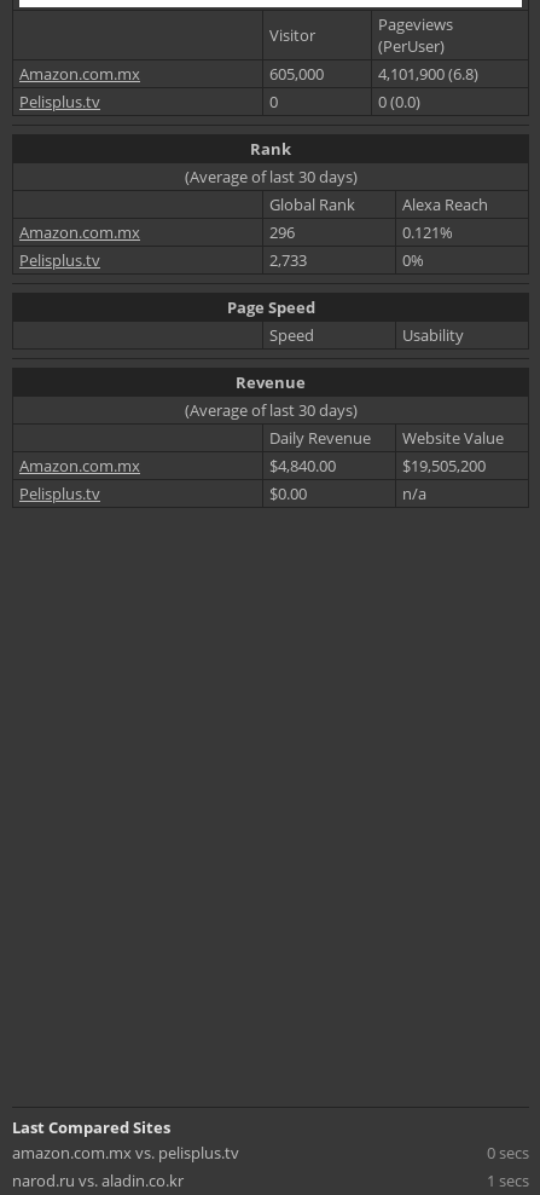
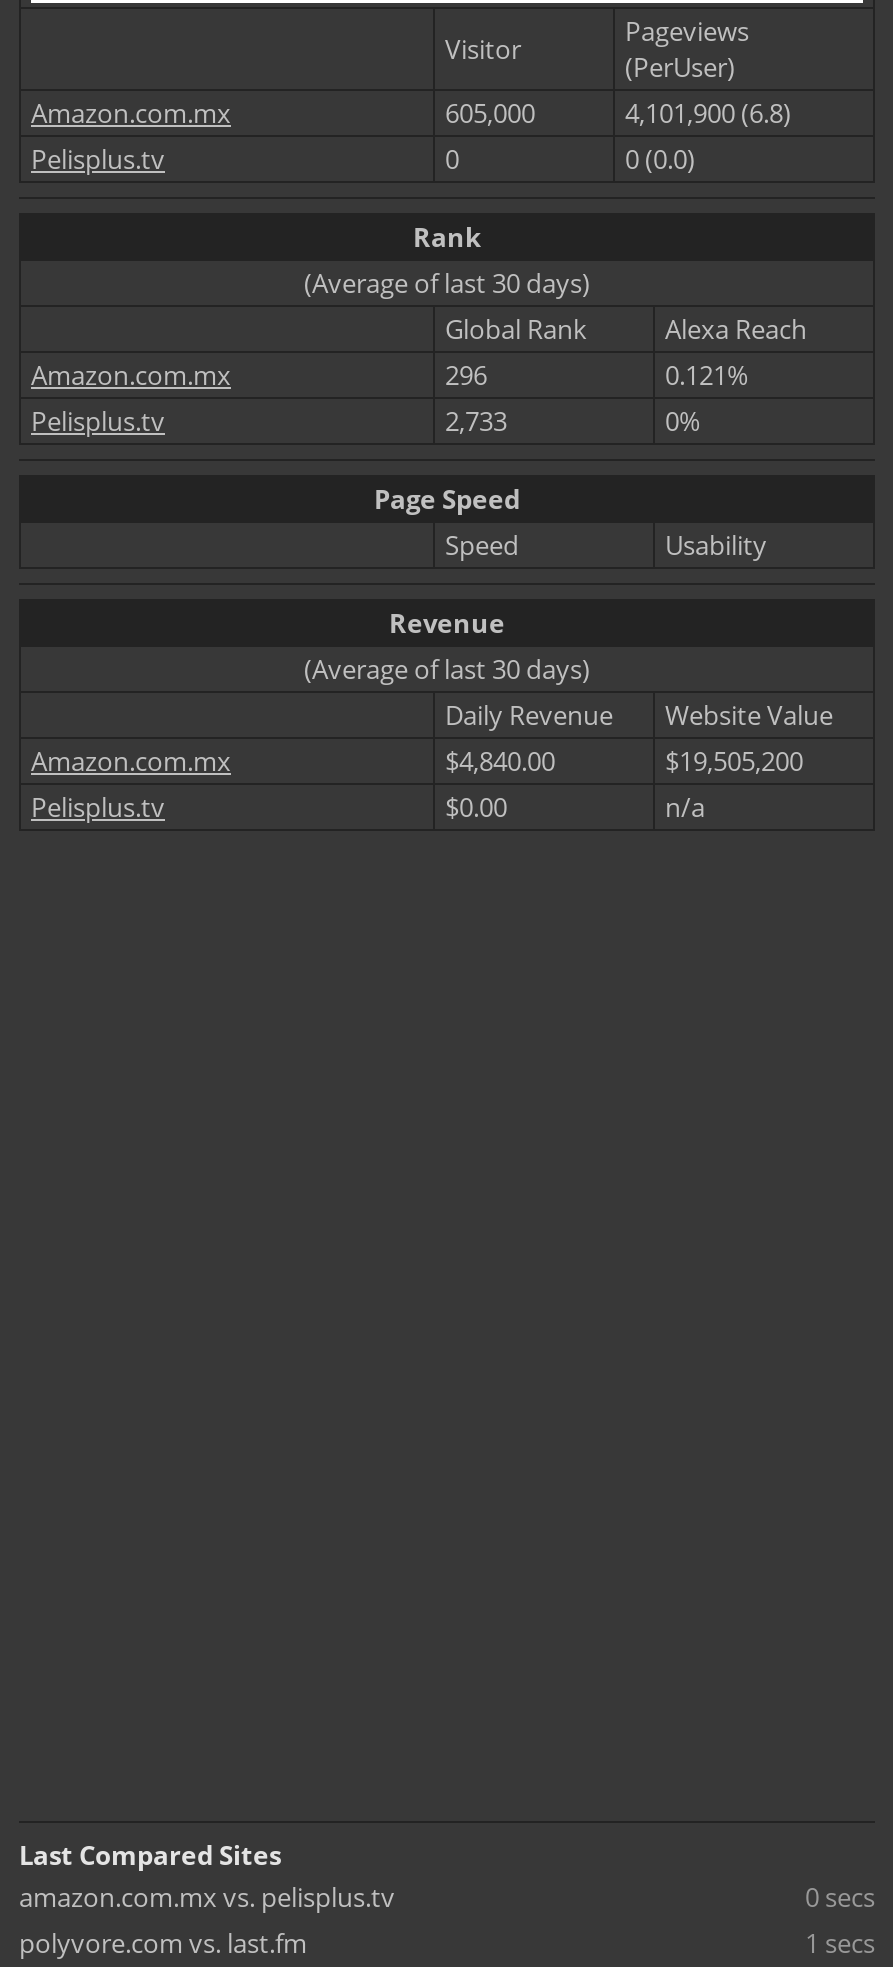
- narod.ru vs. aladin.co.kr
+ polyvore.com vs. last.fm
